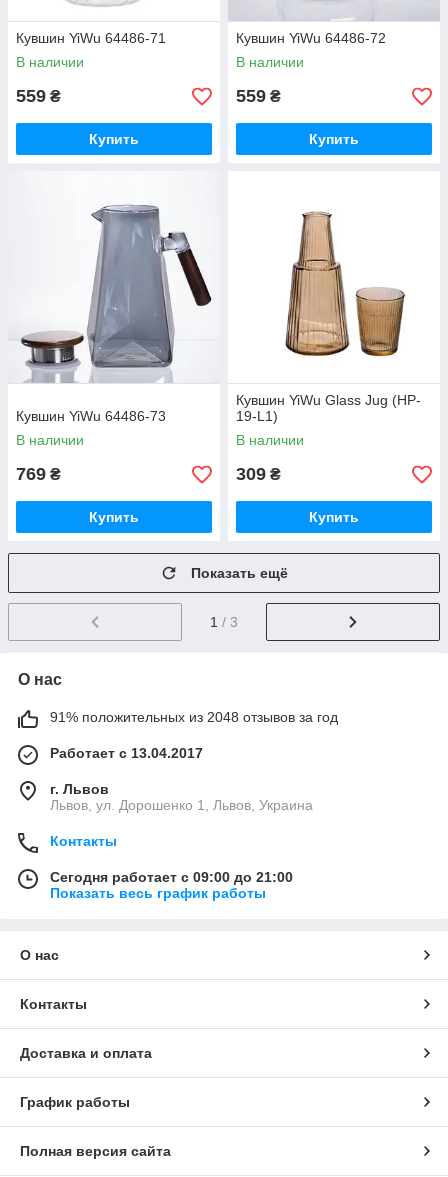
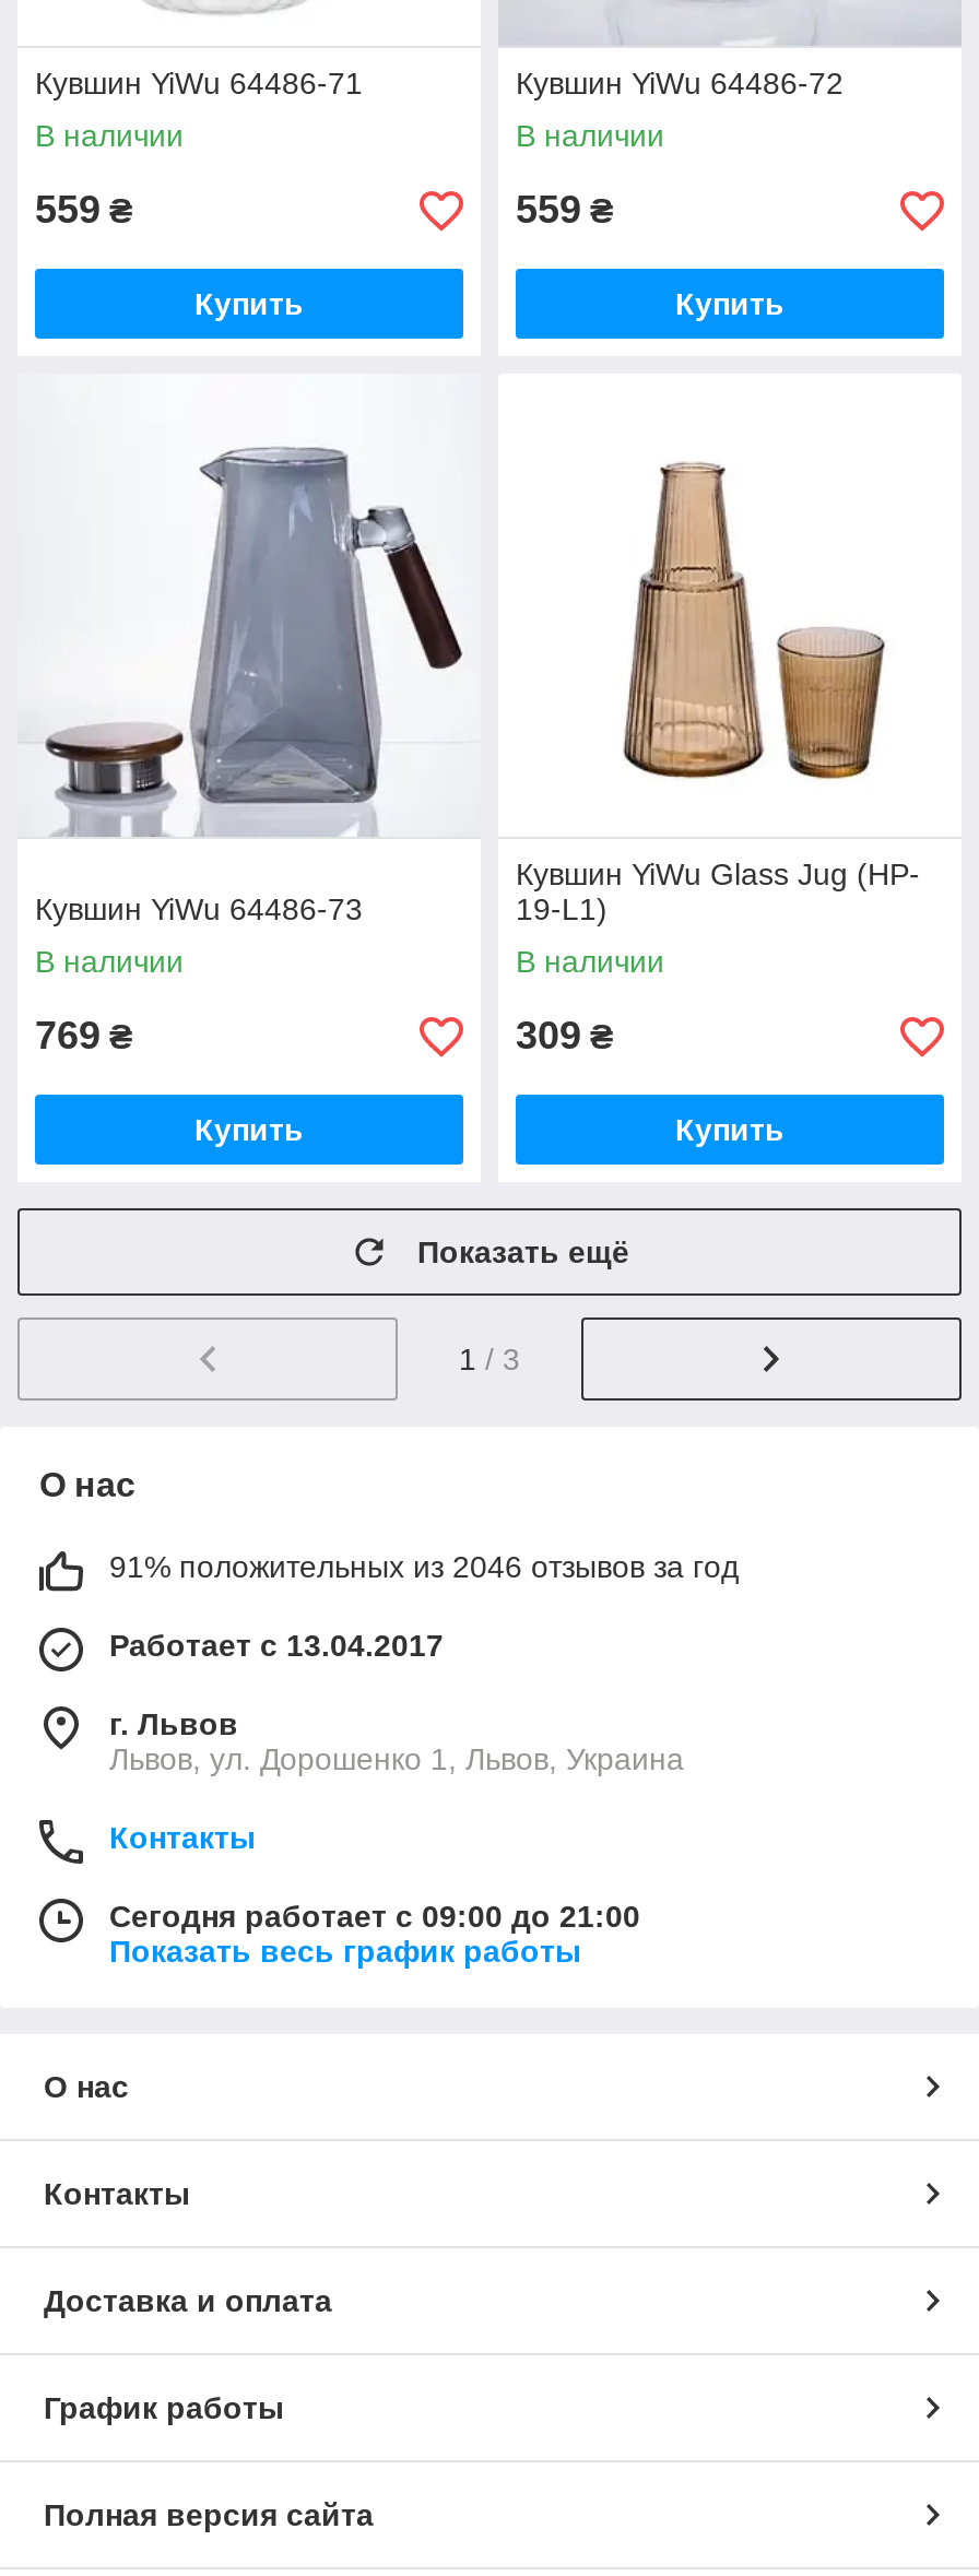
- 91% положительных из 2048 отзывов за год
+ 91% положительных из 2046 отзывов за год
